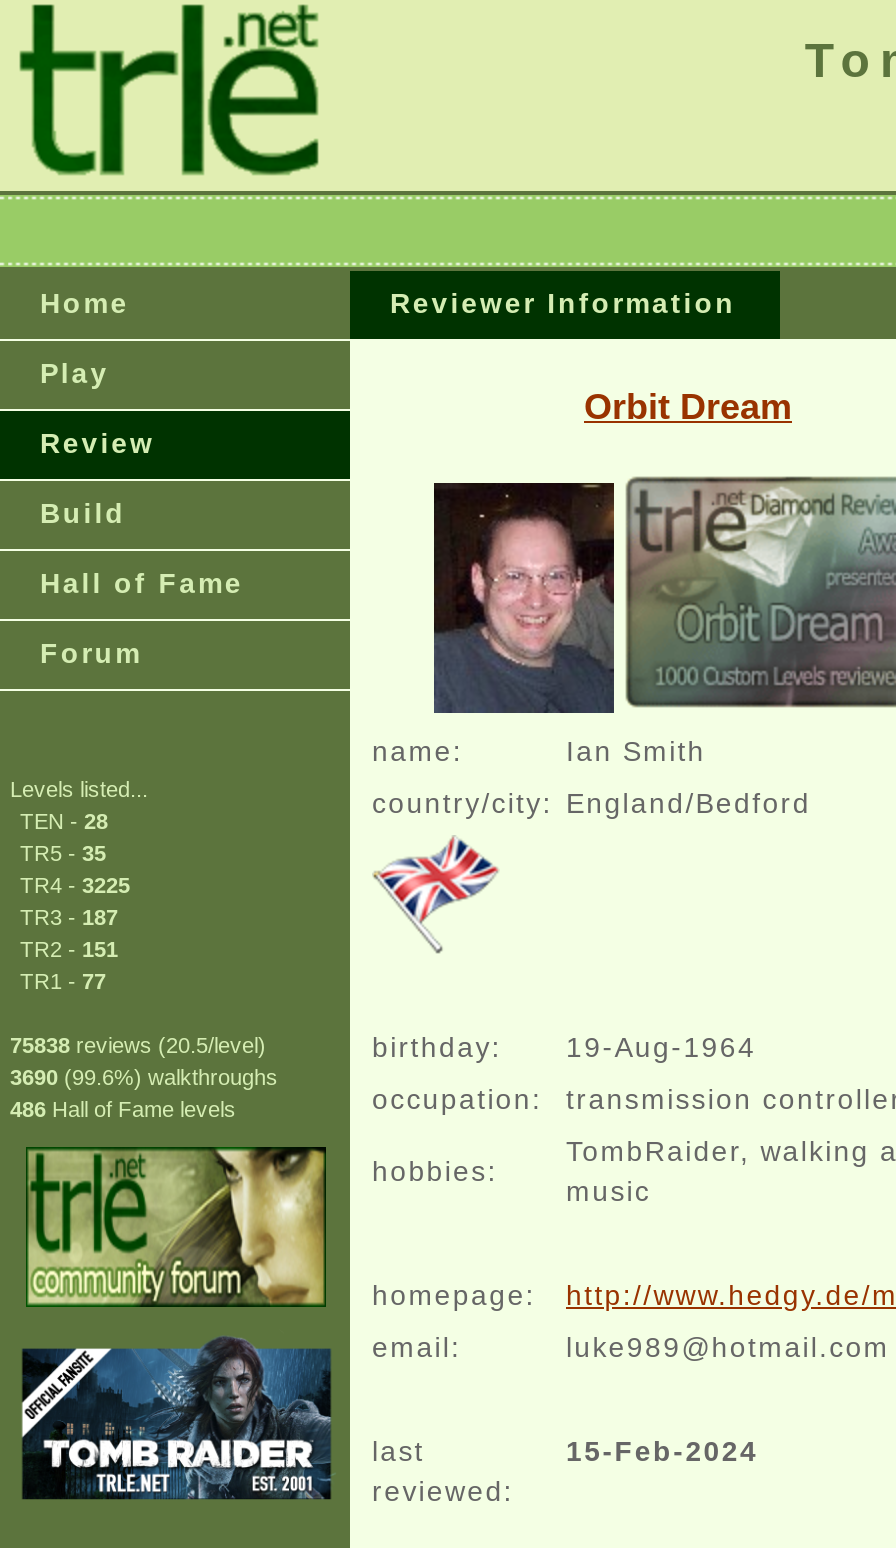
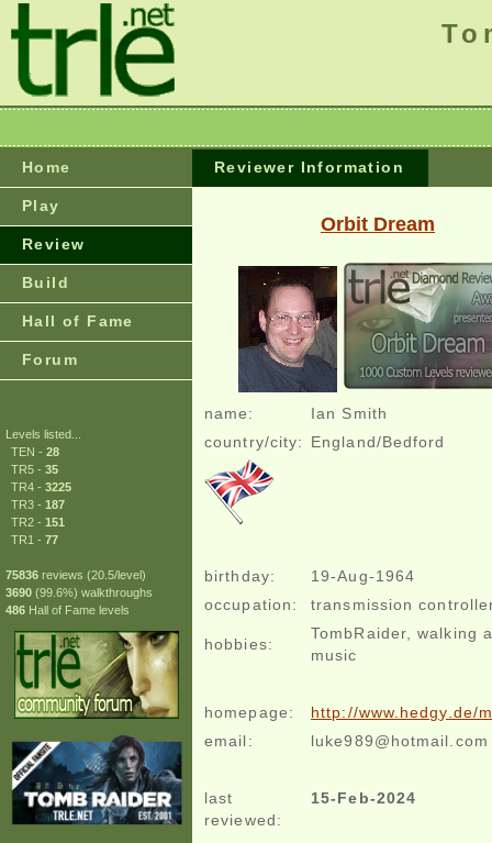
- 75838 reviews (20.5/level)
+ 75836 reviews (20.5/level)
